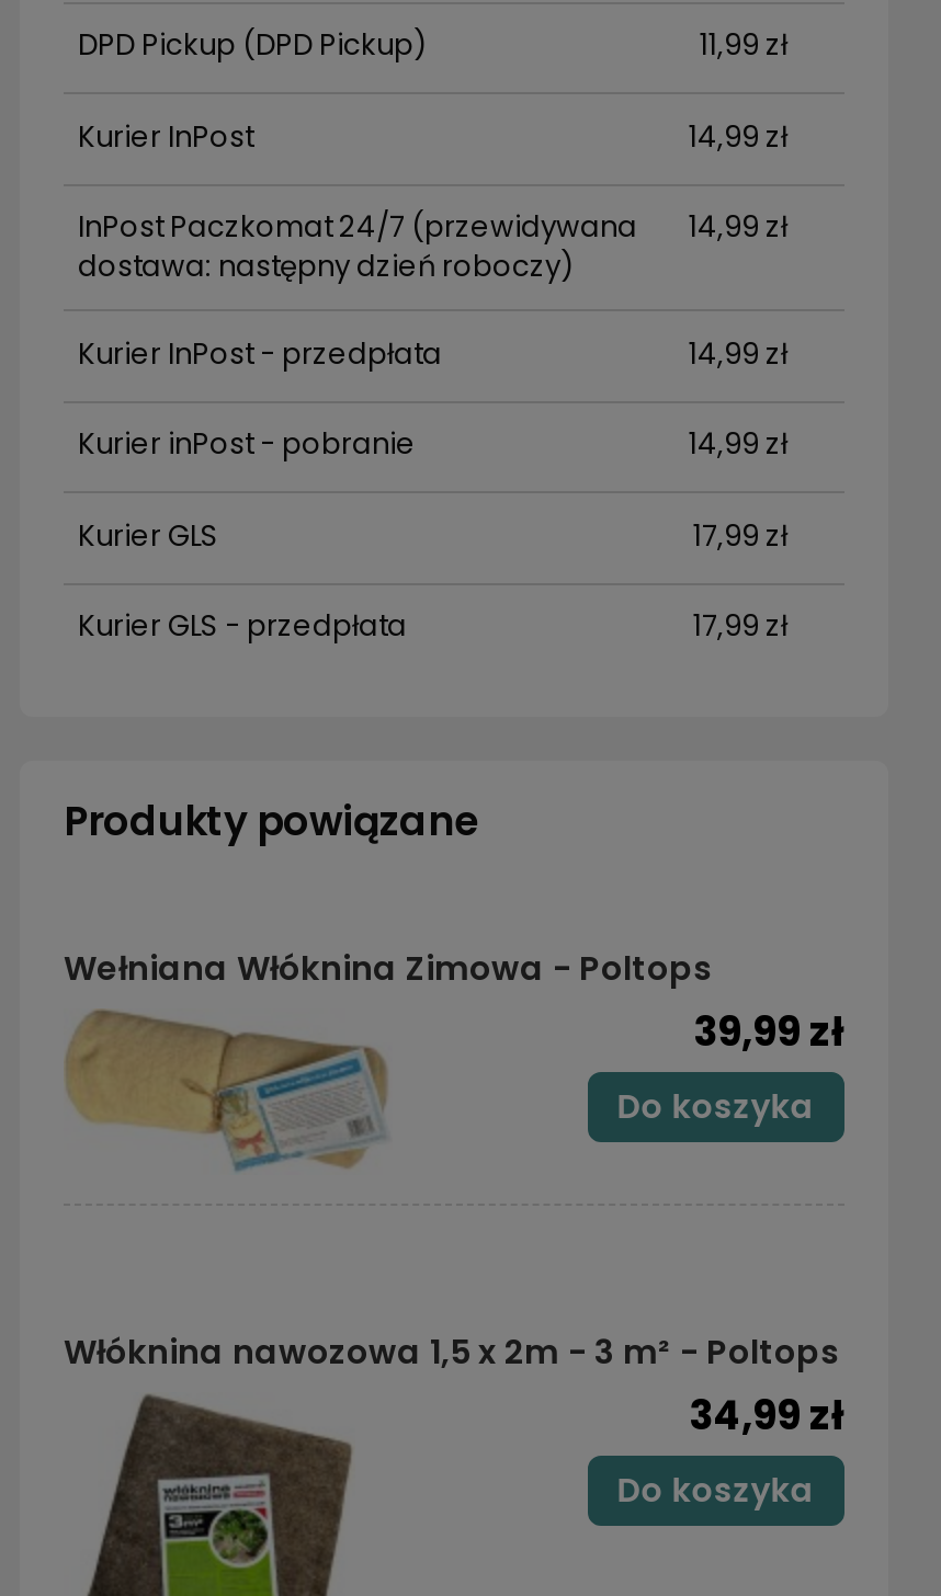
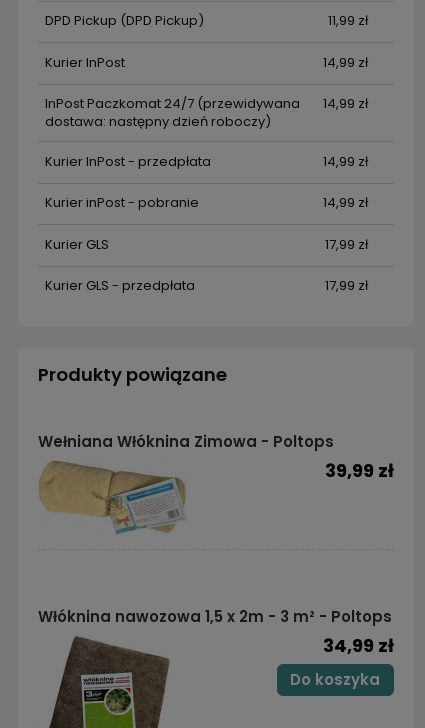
- Do koszyka
